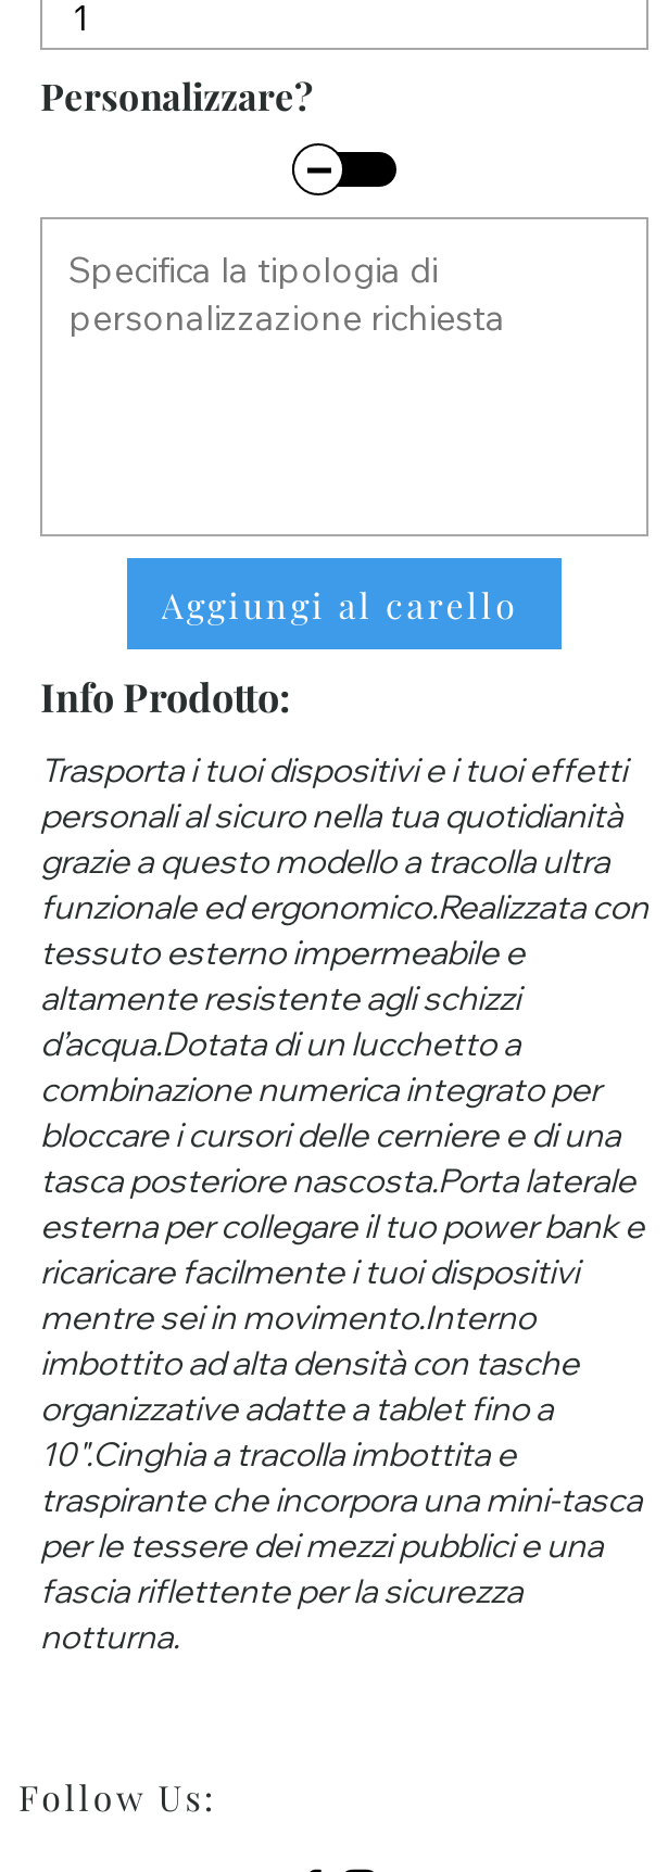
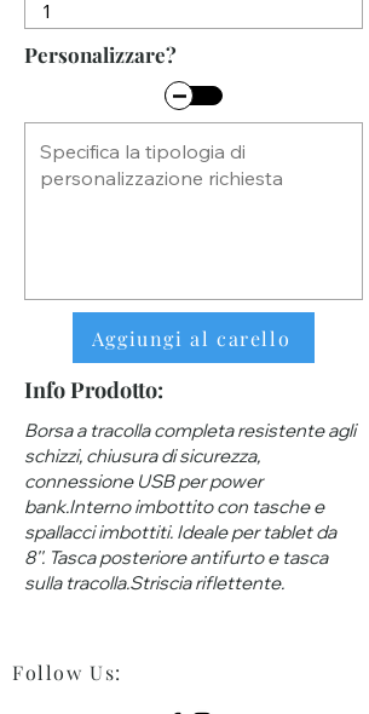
- Trasporta i tuoi dispositivi e i tuoi effetti
- personali al sicuro nella tua quotidianità
- grazie a questo modello a tracolla ultra
- funzionale ed ergonomico.Realizzata con
- tessuto esterno impermeabile e
- altamente resistente agli schizzi
- d’acqua.Dotata di un lucchetto a
- combinazione numerica integrato per
- bloccare i cursori delle cerniere e di una
- tasca posteriore nascosta.Porta laterale
- esterna per collegare il tuo power bank e
- ricaricare facilmente i tuoi dispositivi
- mentre sei in movimento.Interno
- imbottito ad alta densità con tasche
- organizzative adatte a tablet fino a
- 10".Cinghia a tracolla imbottita e
- traspirante che incorpora una mini-tasca
- per le tessere dei mezzi pubblici e una
- fascia riflettente per la sicurezza
- notturna.
+ Borsa a tracolla completa resistente agli
+ schizzi, chiusura di sicurezza,
+ connessione USB per power
+ bank.Interno imbottito con tasche e
+ spallacci imbottiti. Ideale per tablet da
+ 8''. Tasca posteriore antifurto e tasca
+ sulla tracolla.Striscia riflettente.
